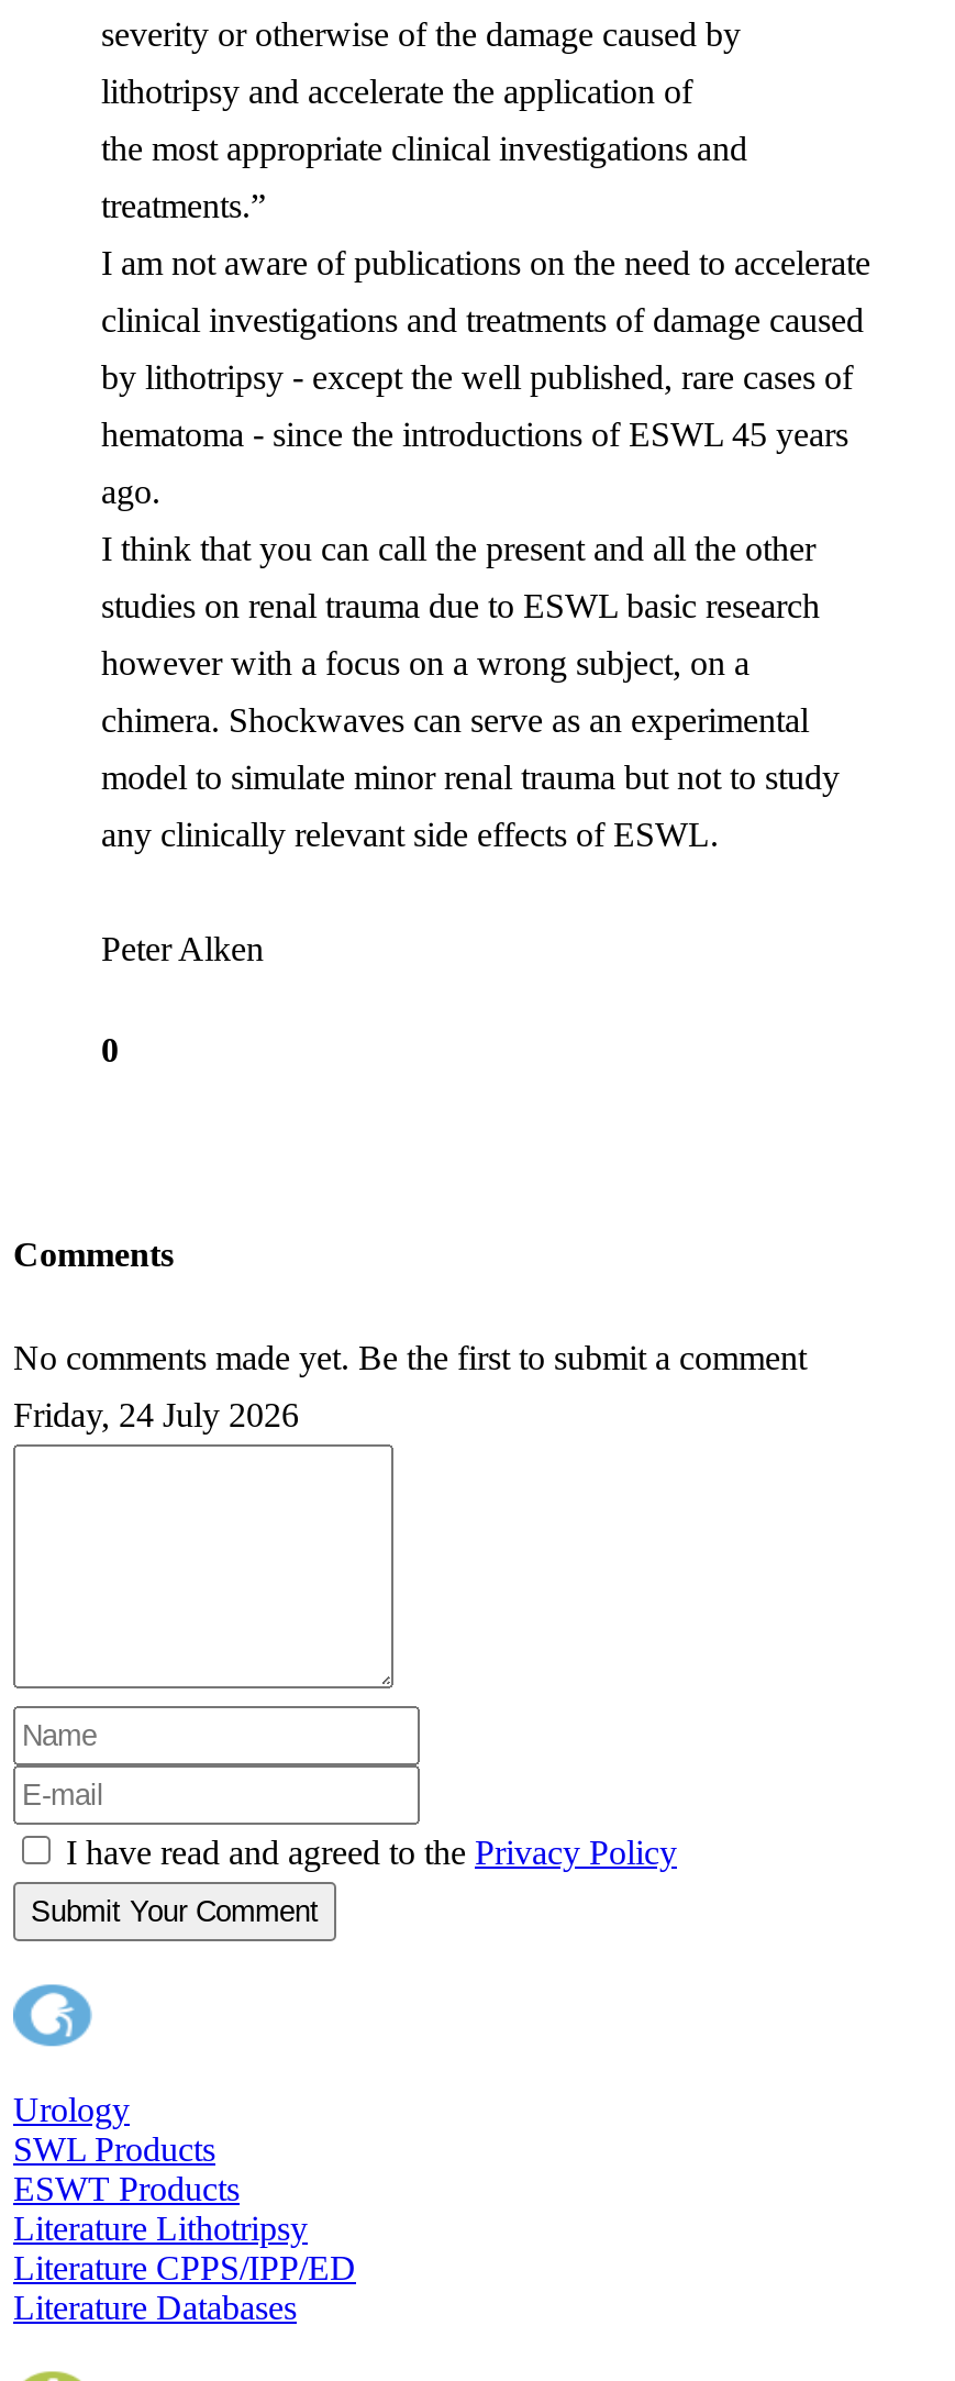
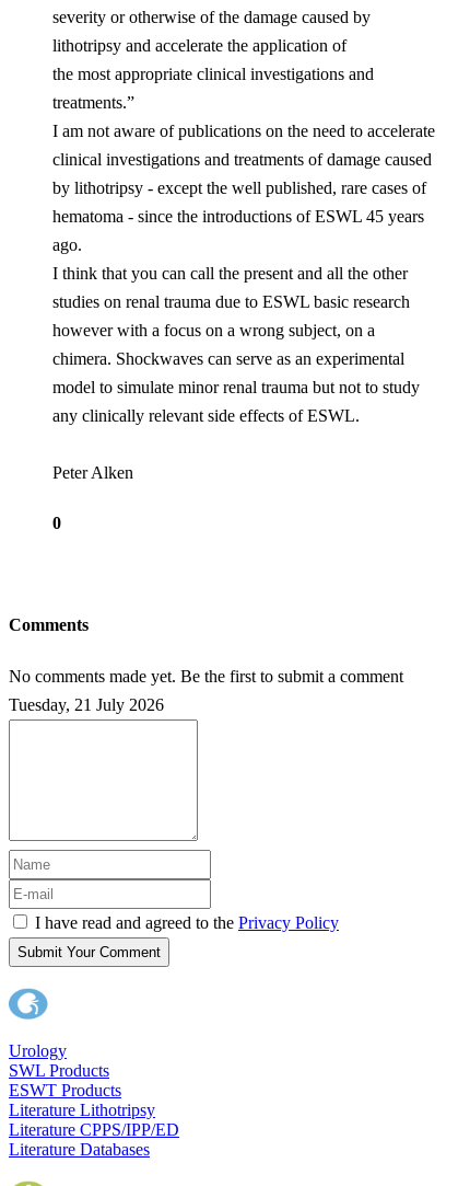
- Friday, 24 July 2026
+ Tuesday, 21 July 2026
